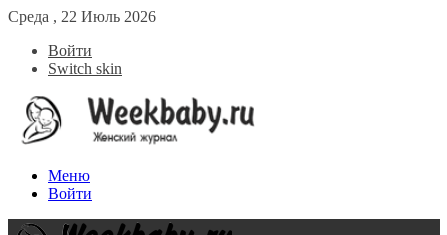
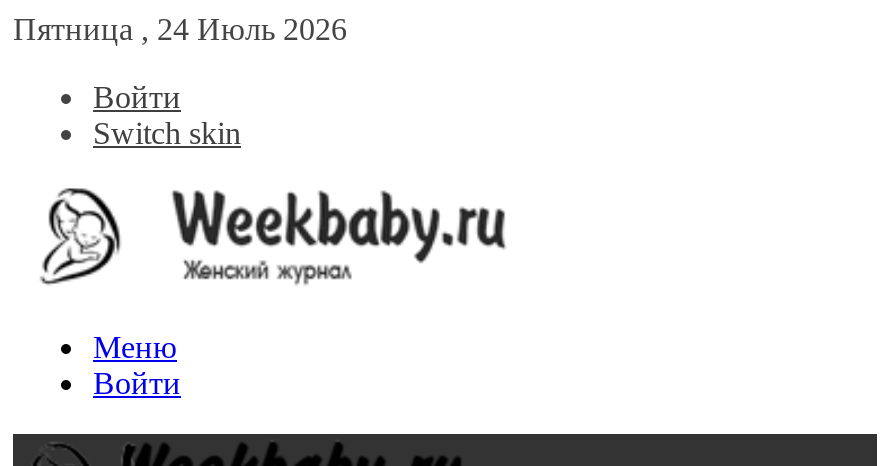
- Среда , 22 Июль 2026
+ Пятница , 24 Июль 2026
